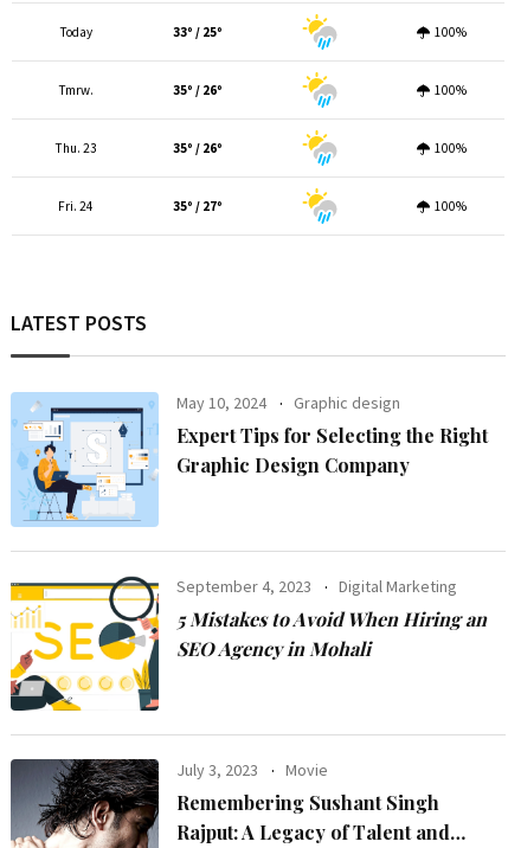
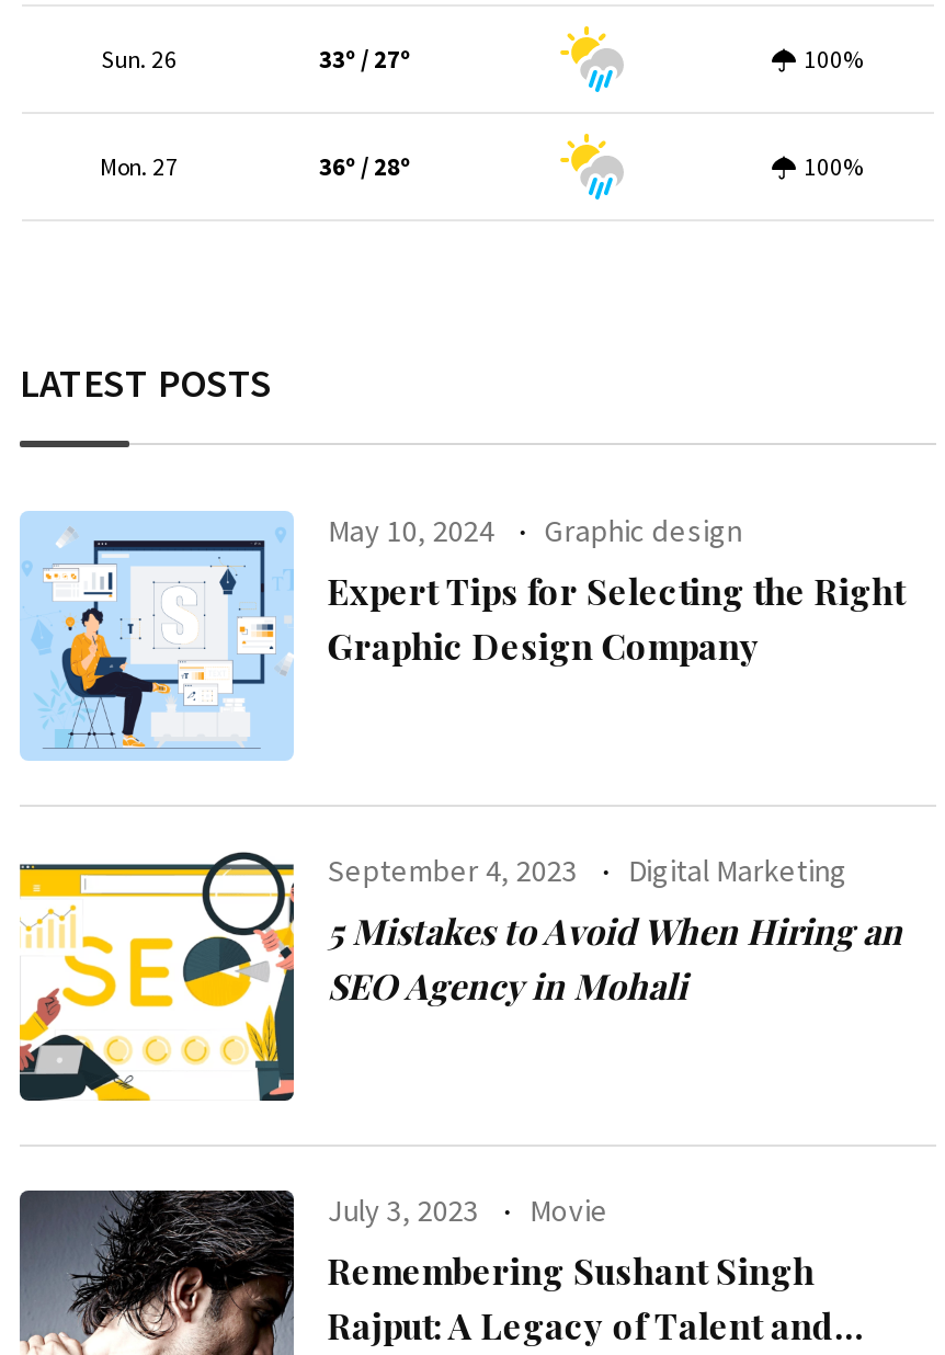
- Today
- 33º / 25º
+ Sun. 26
+ 33º / 27º

- Tmrw.
- 35º / 26º
- 100%
- Thu. 23
- 35º / 26º
- 100%
- Fri. 24
- 35º / 27º
+ Mon. 27
+ 36º / 28º
